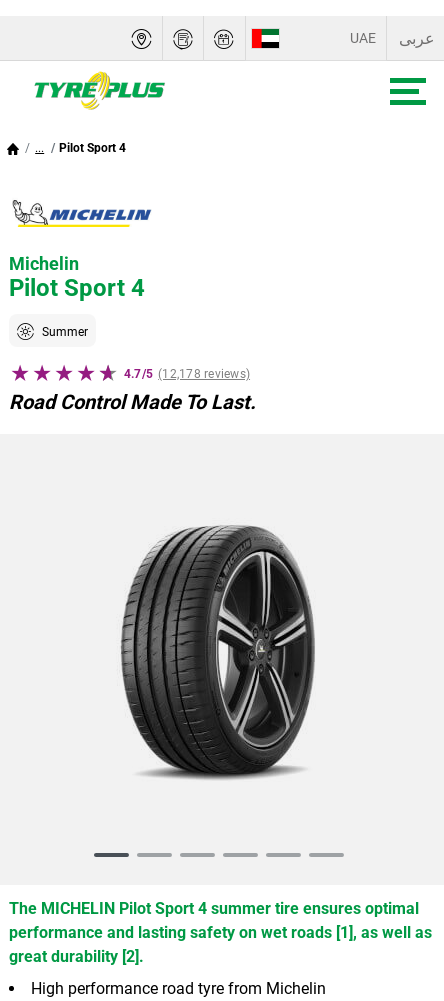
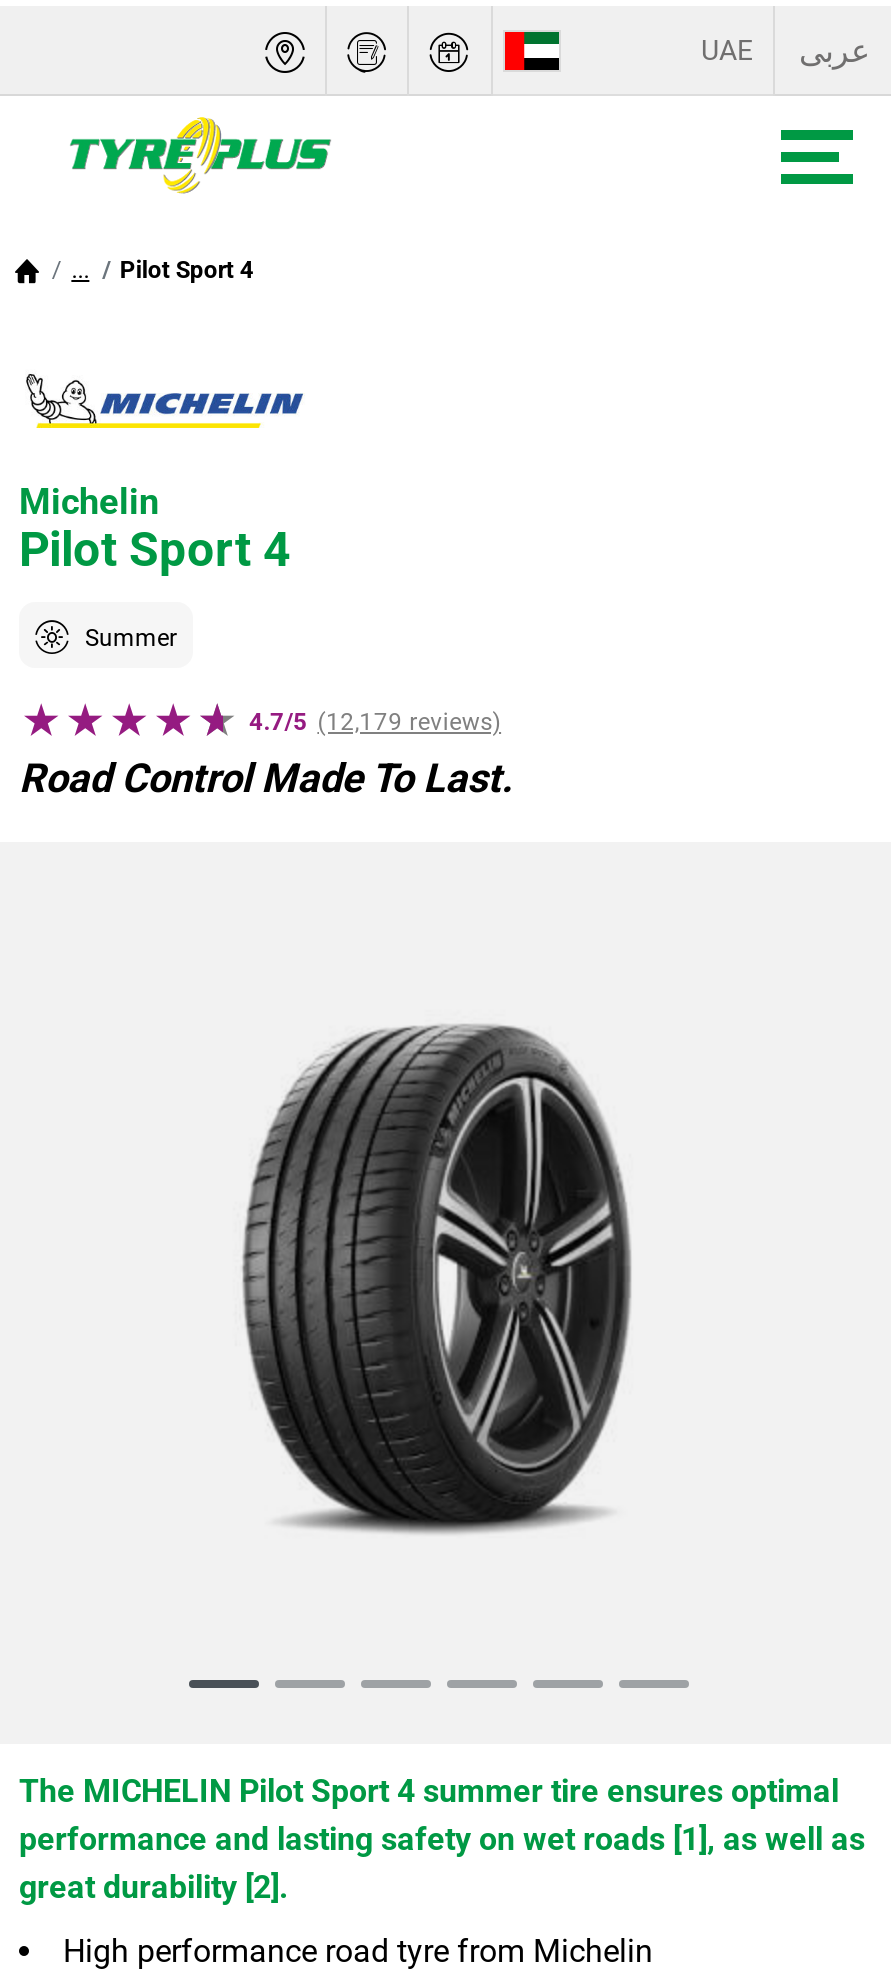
- 4.7/5 (12,178 reviews)
+ 4.7/5 (12,179 reviews)
